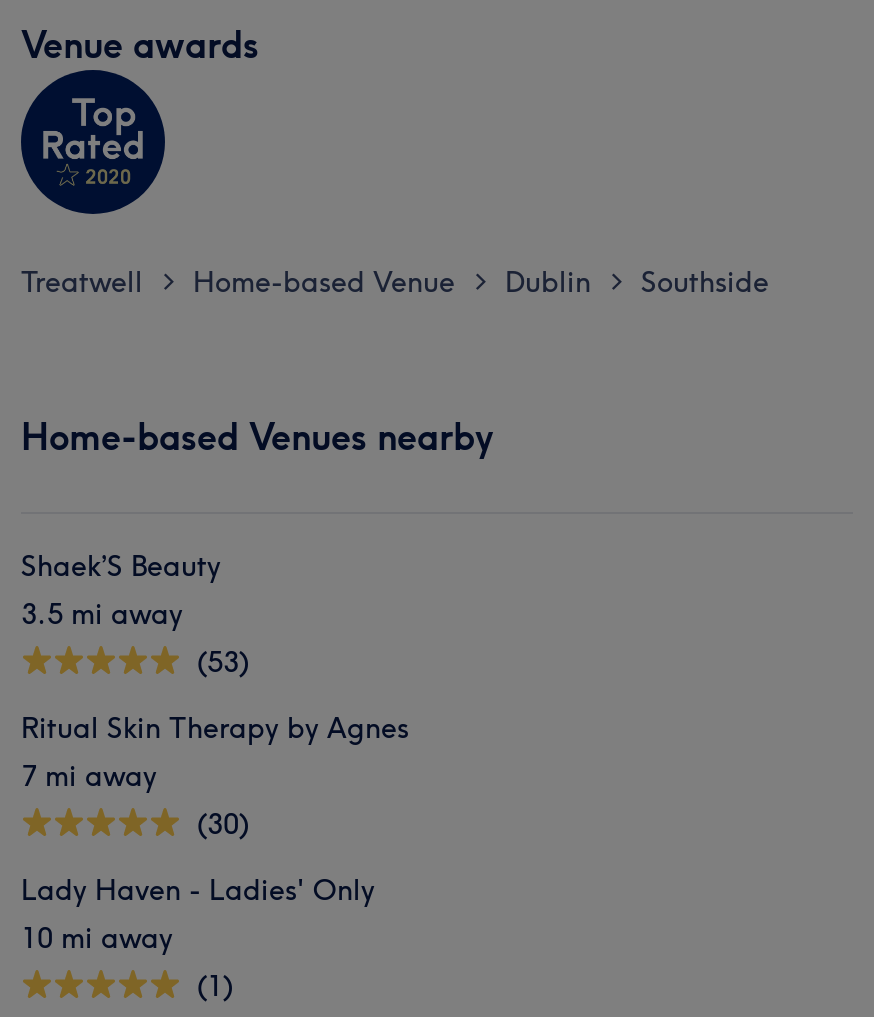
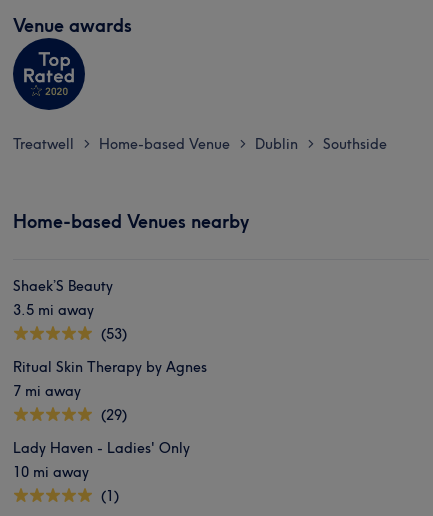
- (30)
+ (29)
